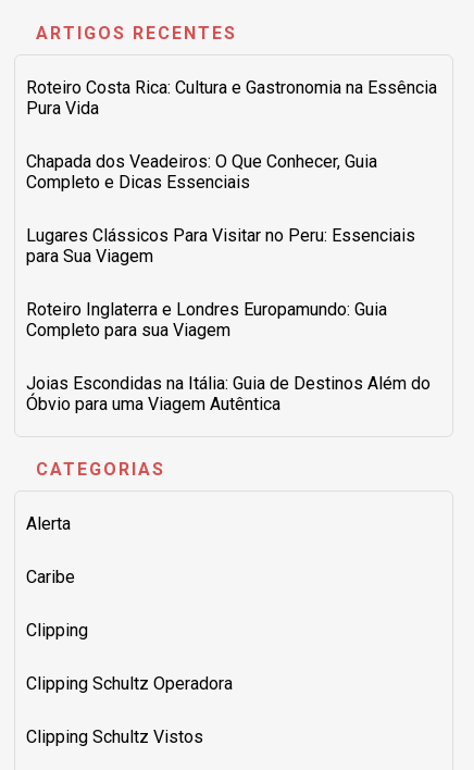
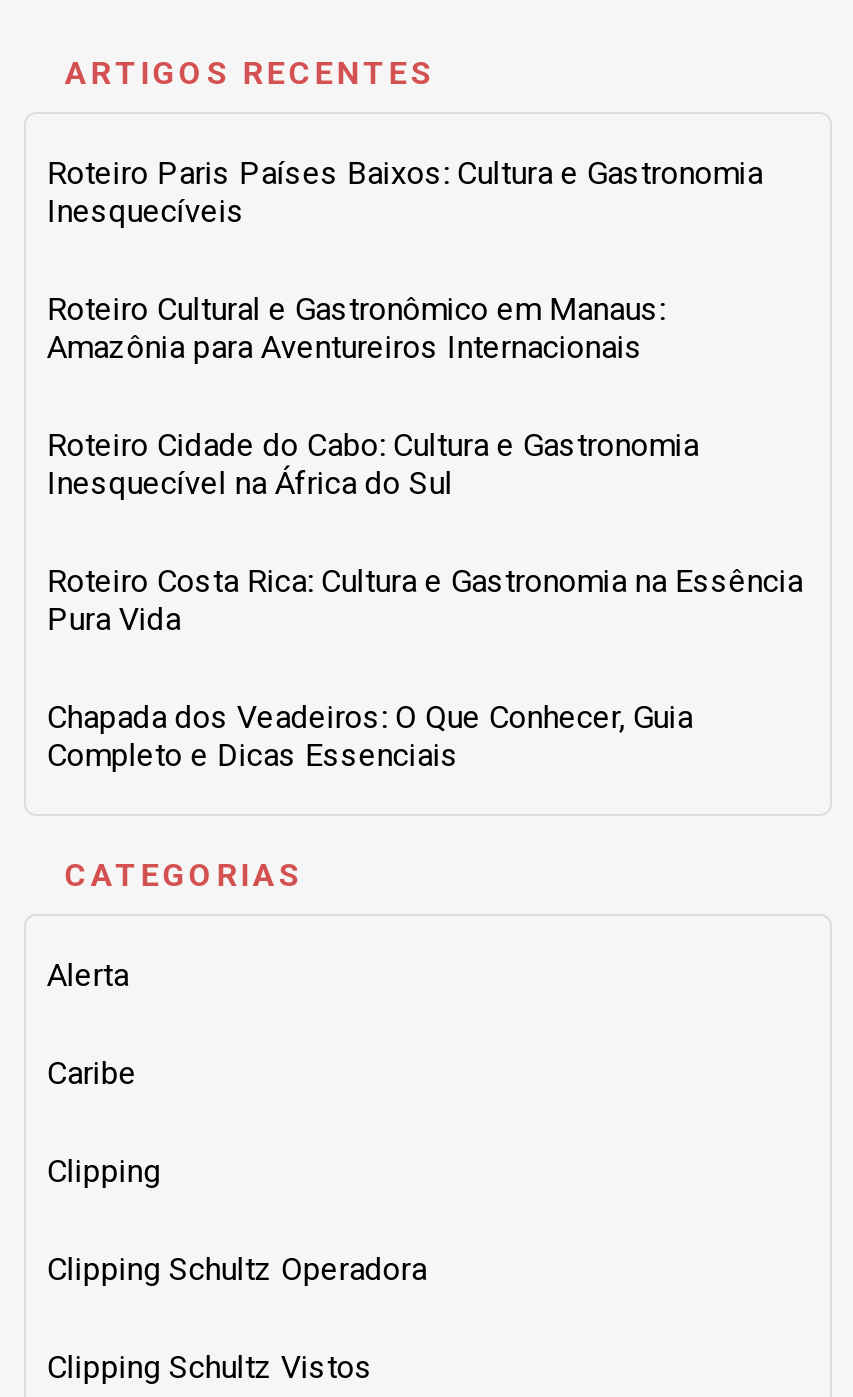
+ Roteiro Paris Países Baixos: Cultura e Gastronomia
+ Inesquecíveis
+ Roteiro Cultural e Gastronômico em Manaus:
+ Amazônia para Aventureiros Internacionais
+ Roteiro Cidade do Cabo: Cultura e Gastronomia
+ Inesquecível na África do Sul

moved down: Roteiro Costa Rica: Cultura e Gastronomia na Essência | Pura Vida | Chapada dos Veadeiros: O Que Conhecer, Guia | Completo e Dicas Essenciais

- Lugares Clássicos Para Visitar no Peru: Essenciais
- para Sua Viagem
- Roteiro Inglaterra e Londres Europamundo: Guia
- Completo para sua Viagem
- Joias Escondidas na Itália: Guia de Destinos Além do
- Óbvio para uma Viagem Autêntica
